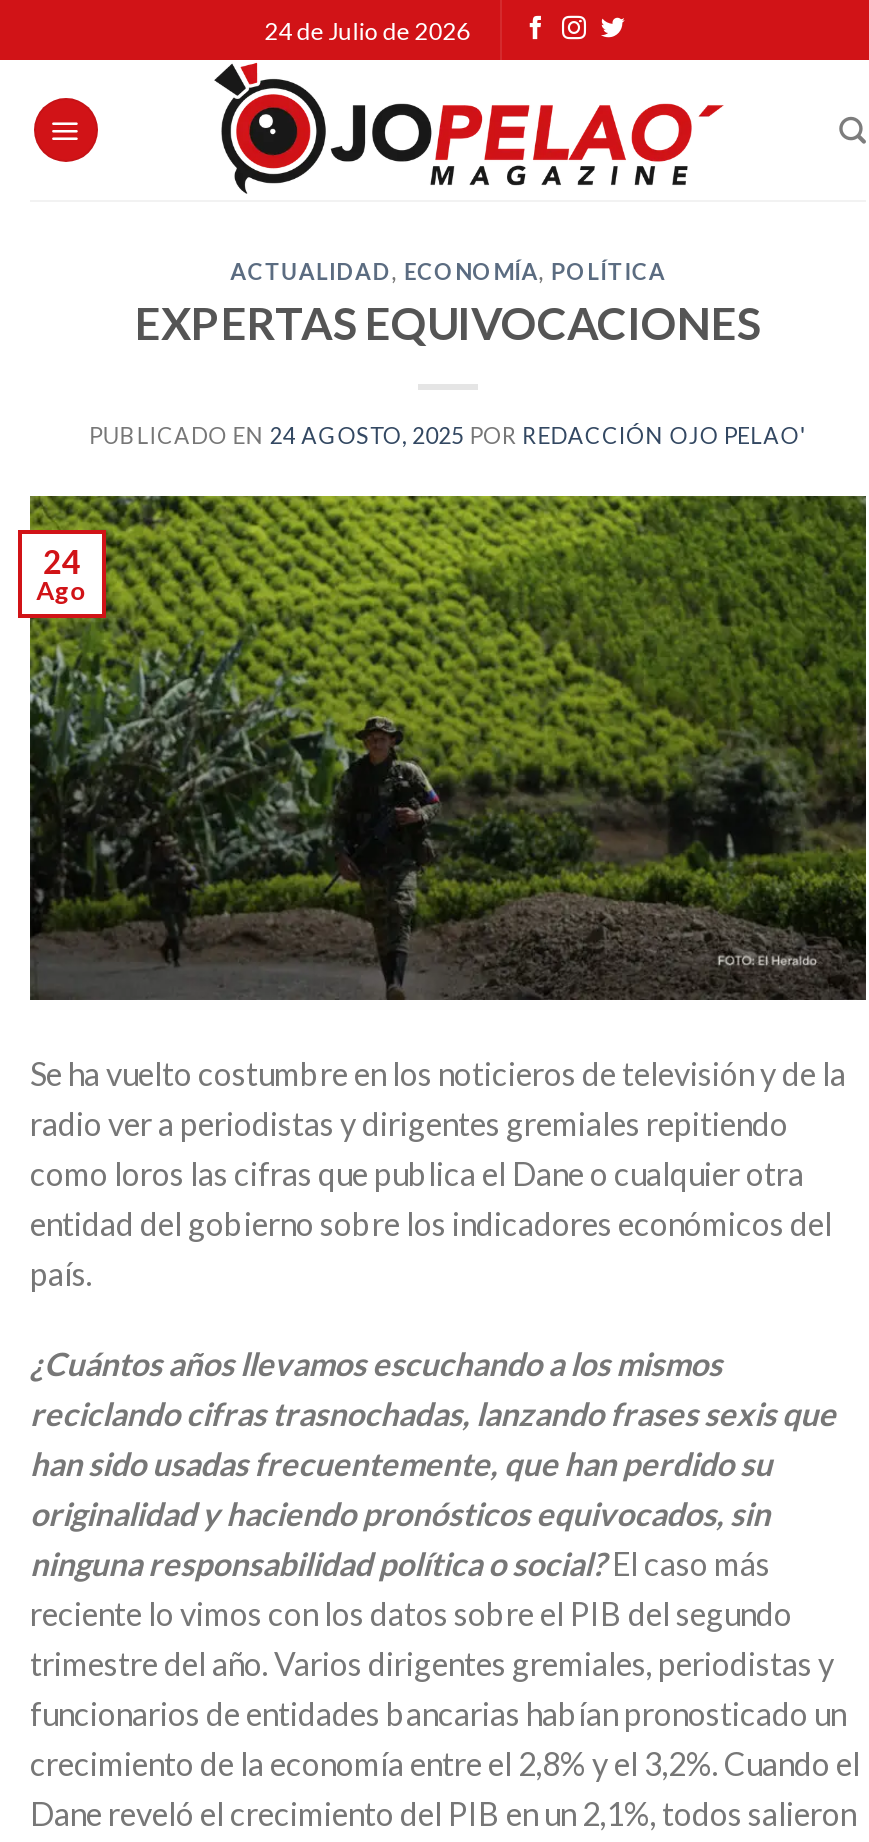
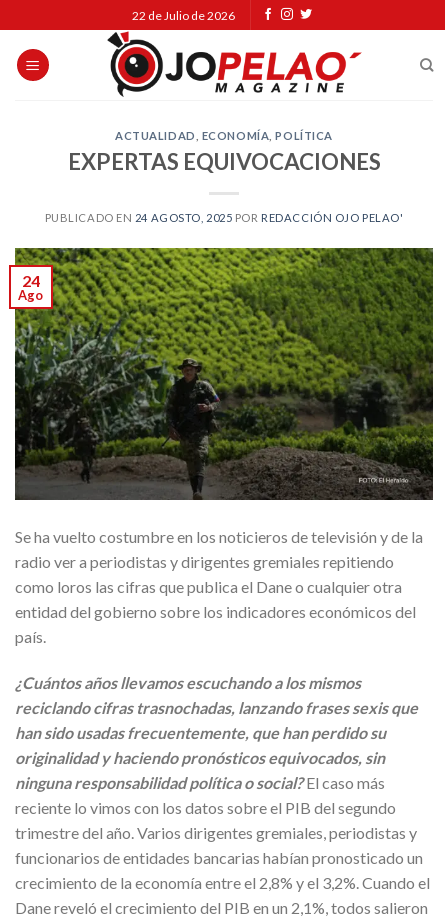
- 24 de Julio de 2026
+ 22 de Julio de 2026
